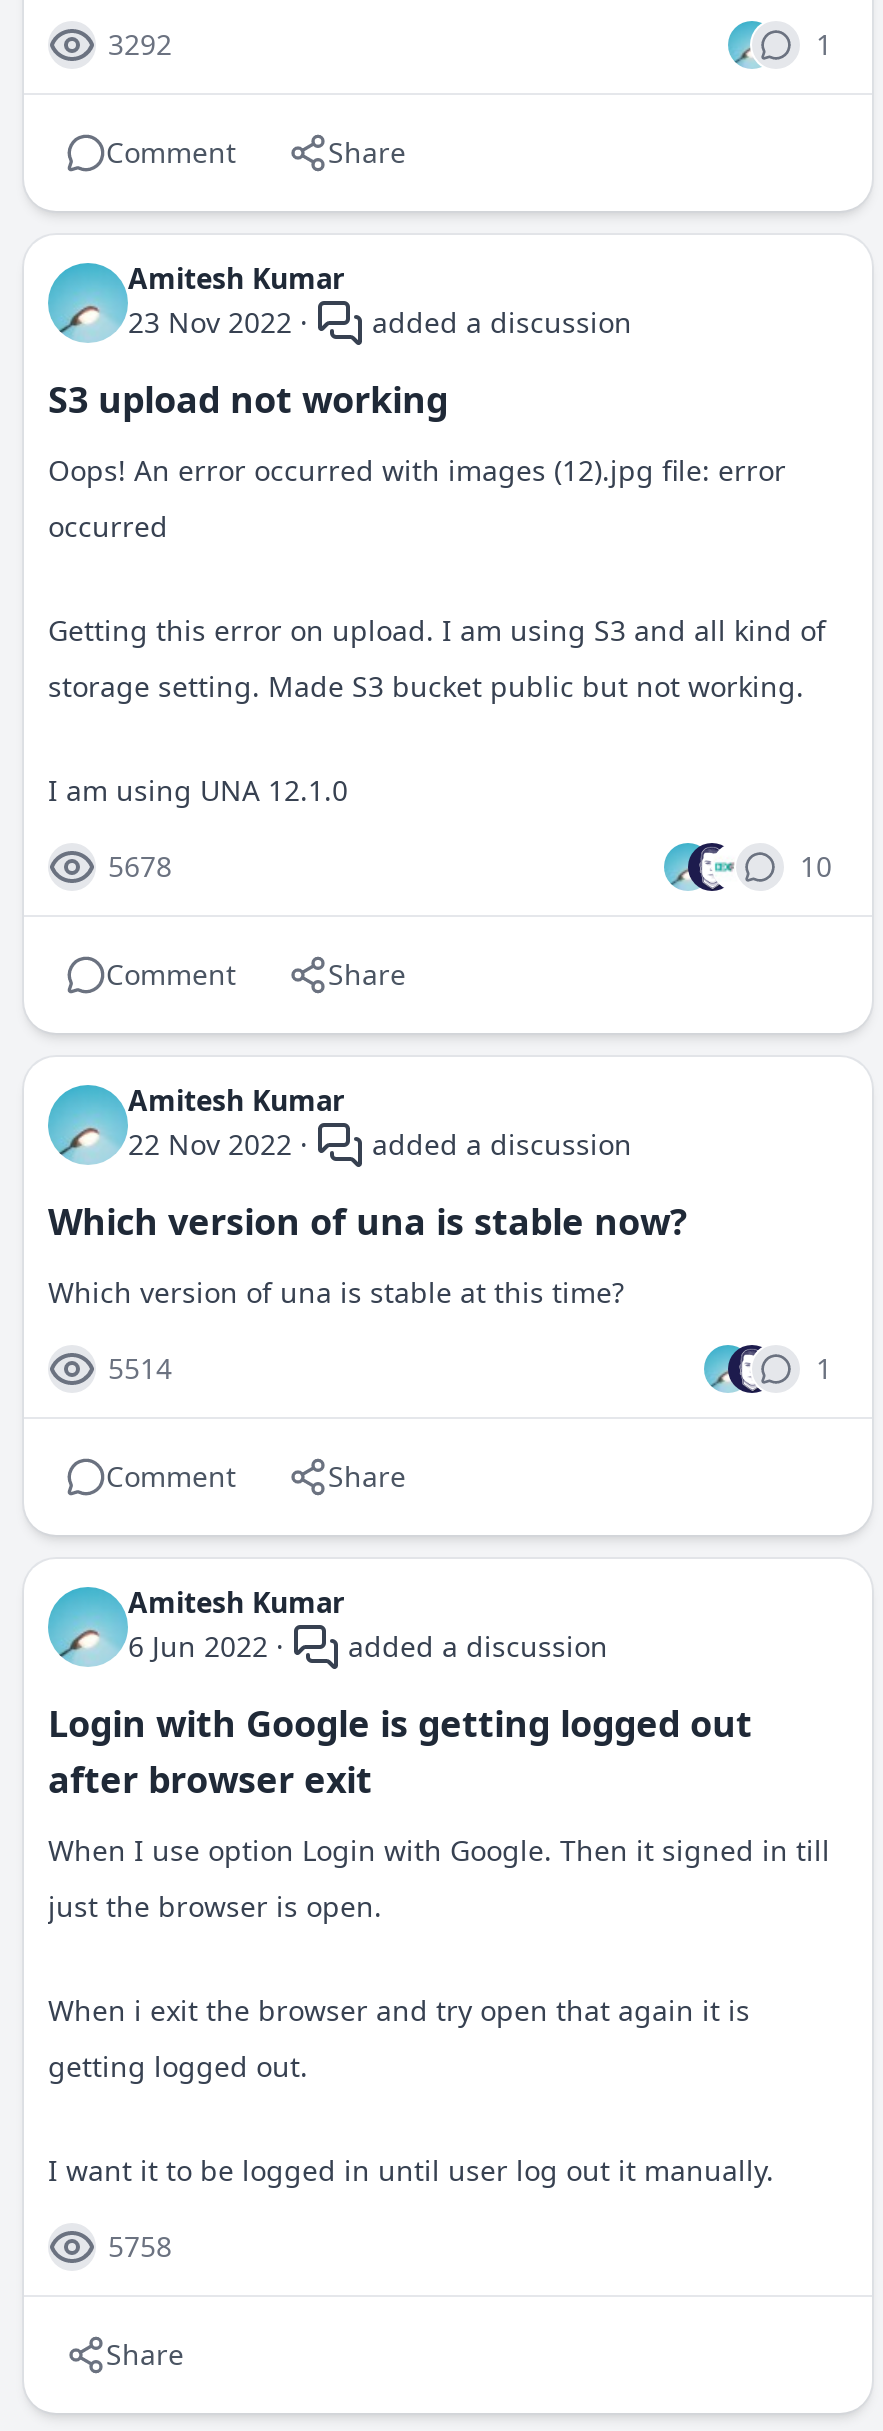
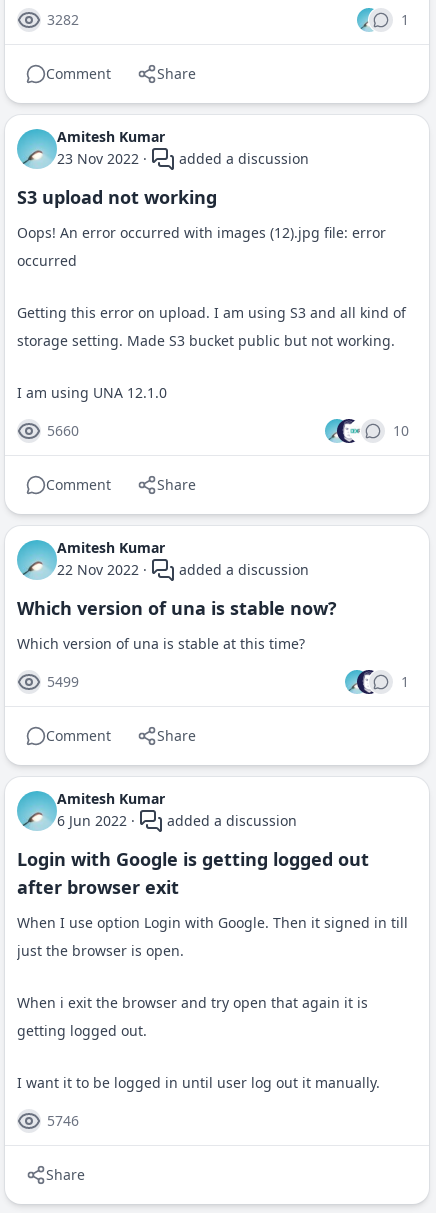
- 3292
+ 3282

- 5678
+ 5660

- 5514
+ 5499

- 5758
+ 5746
